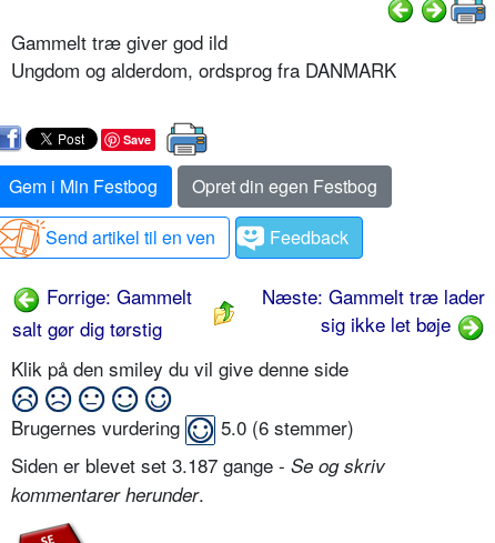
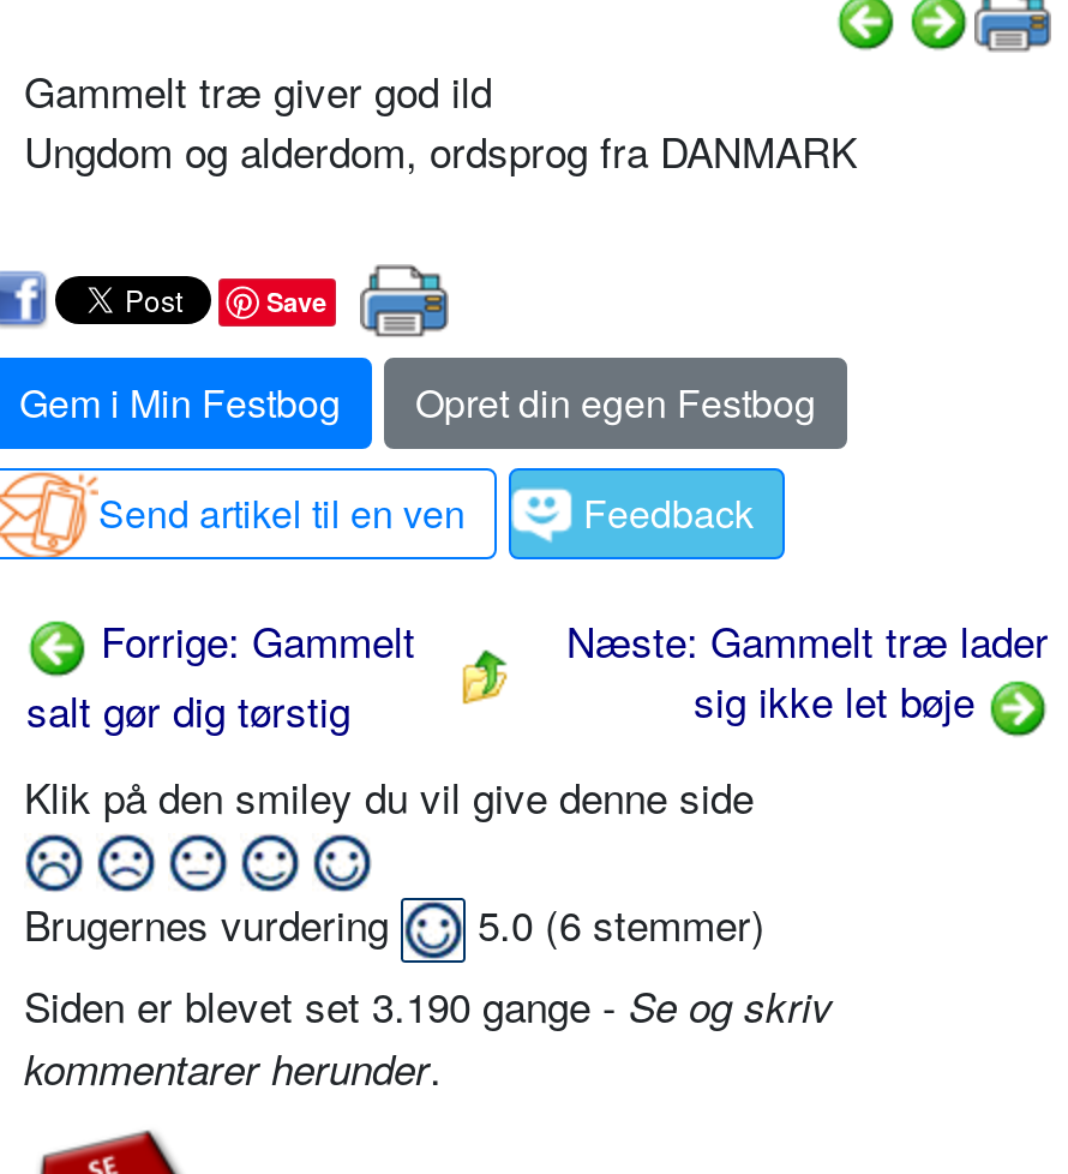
- Siden er blevet set 3.187 gange - Se og skriv
+ Siden er blevet set 3.190 gange - Se og skriv
